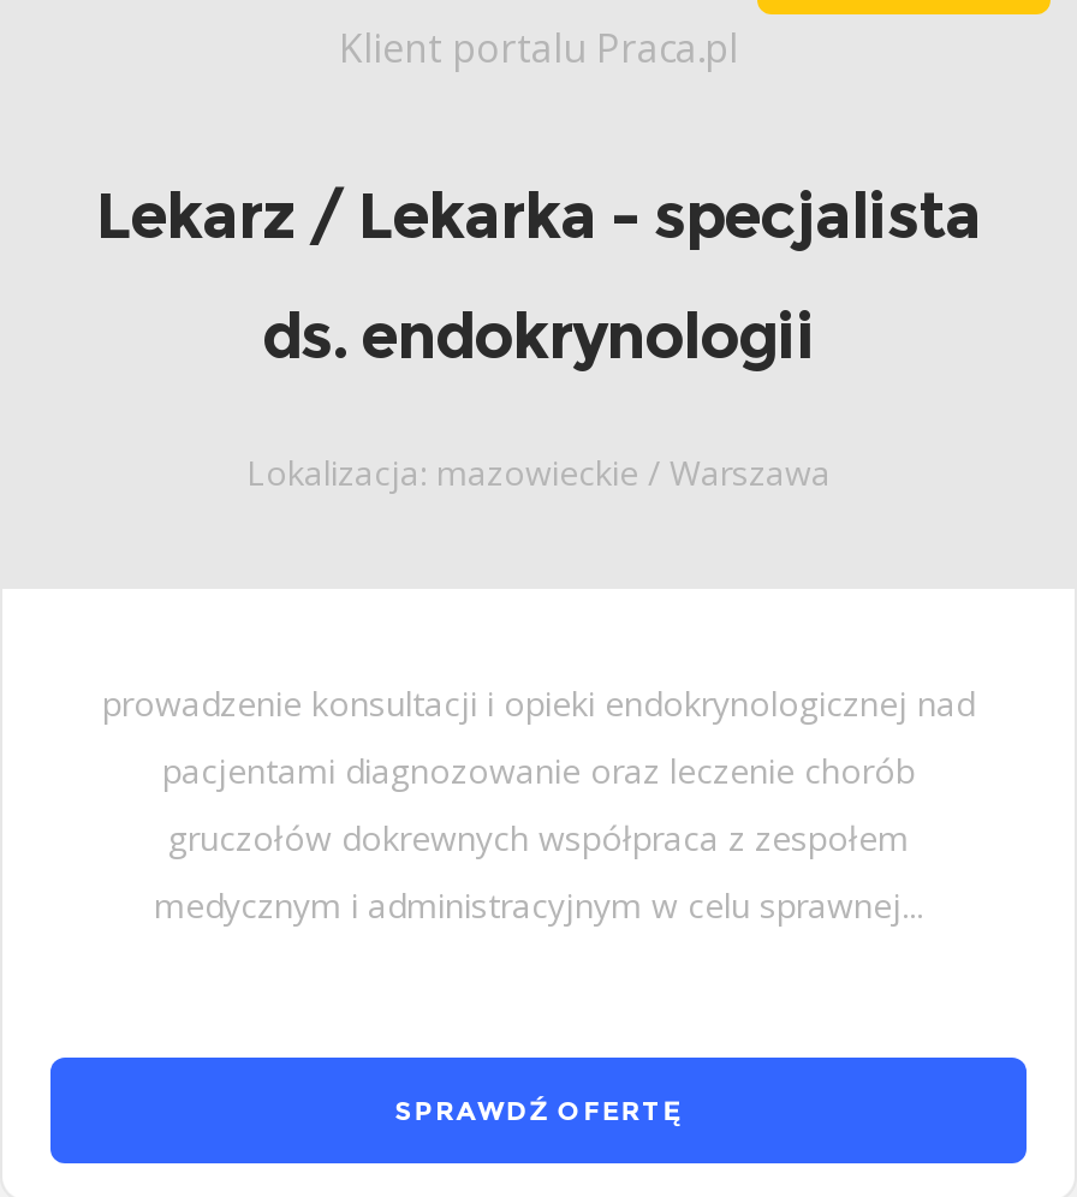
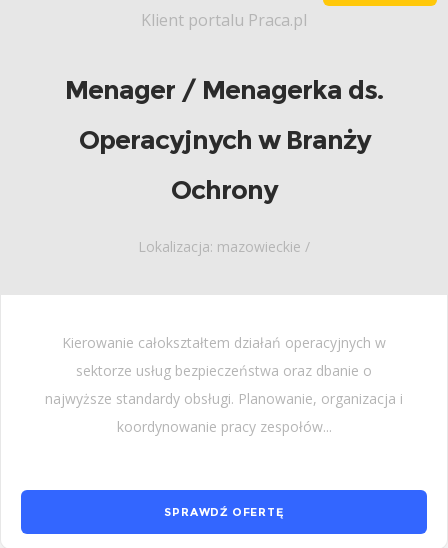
- Lekarz / Lekarka - specjalista
- ds. endokrynologii
- Lokalizacja: mazowieckie / Warszawa
+ Menager / Menagerka ds.
+ Operacyjnych w Branży
+ Ochrony
+ Lokalizacja: mazowieckie /

- prowadzenie konsultacji i opieki endokrynologicznej nad
- pacjentami diagnozowanie oraz leczenie chorób
- gruczołów dokrewnych współpraca z zespołem
- medycznym i administracyjnym w celu sprawnej...
+ Kierowanie całokształtem działań operacyjnych w
+ sektorze usług bezpieczeństwa oraz dbanie o
+ najwyższe standardy obsługi. Planowanie, organizacja i
+ koordynowanie pracy zespołów...
